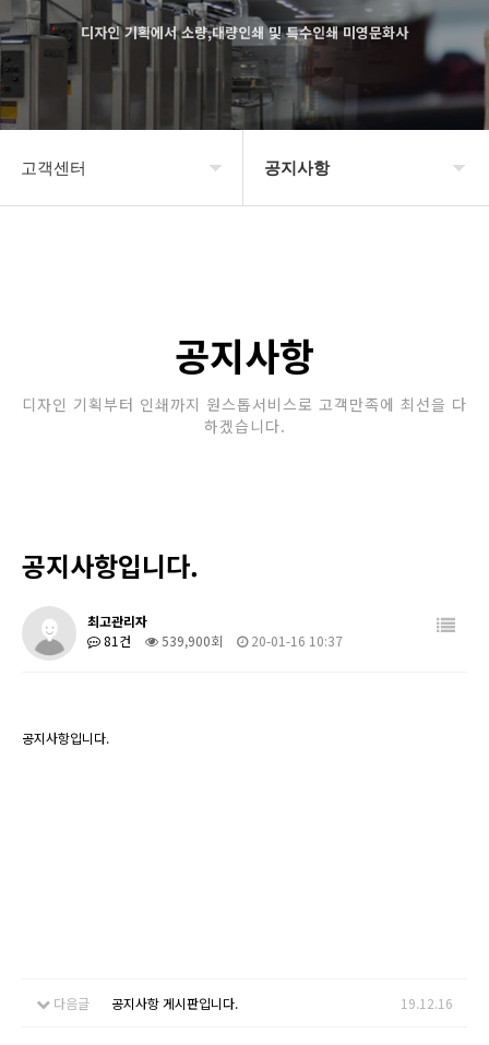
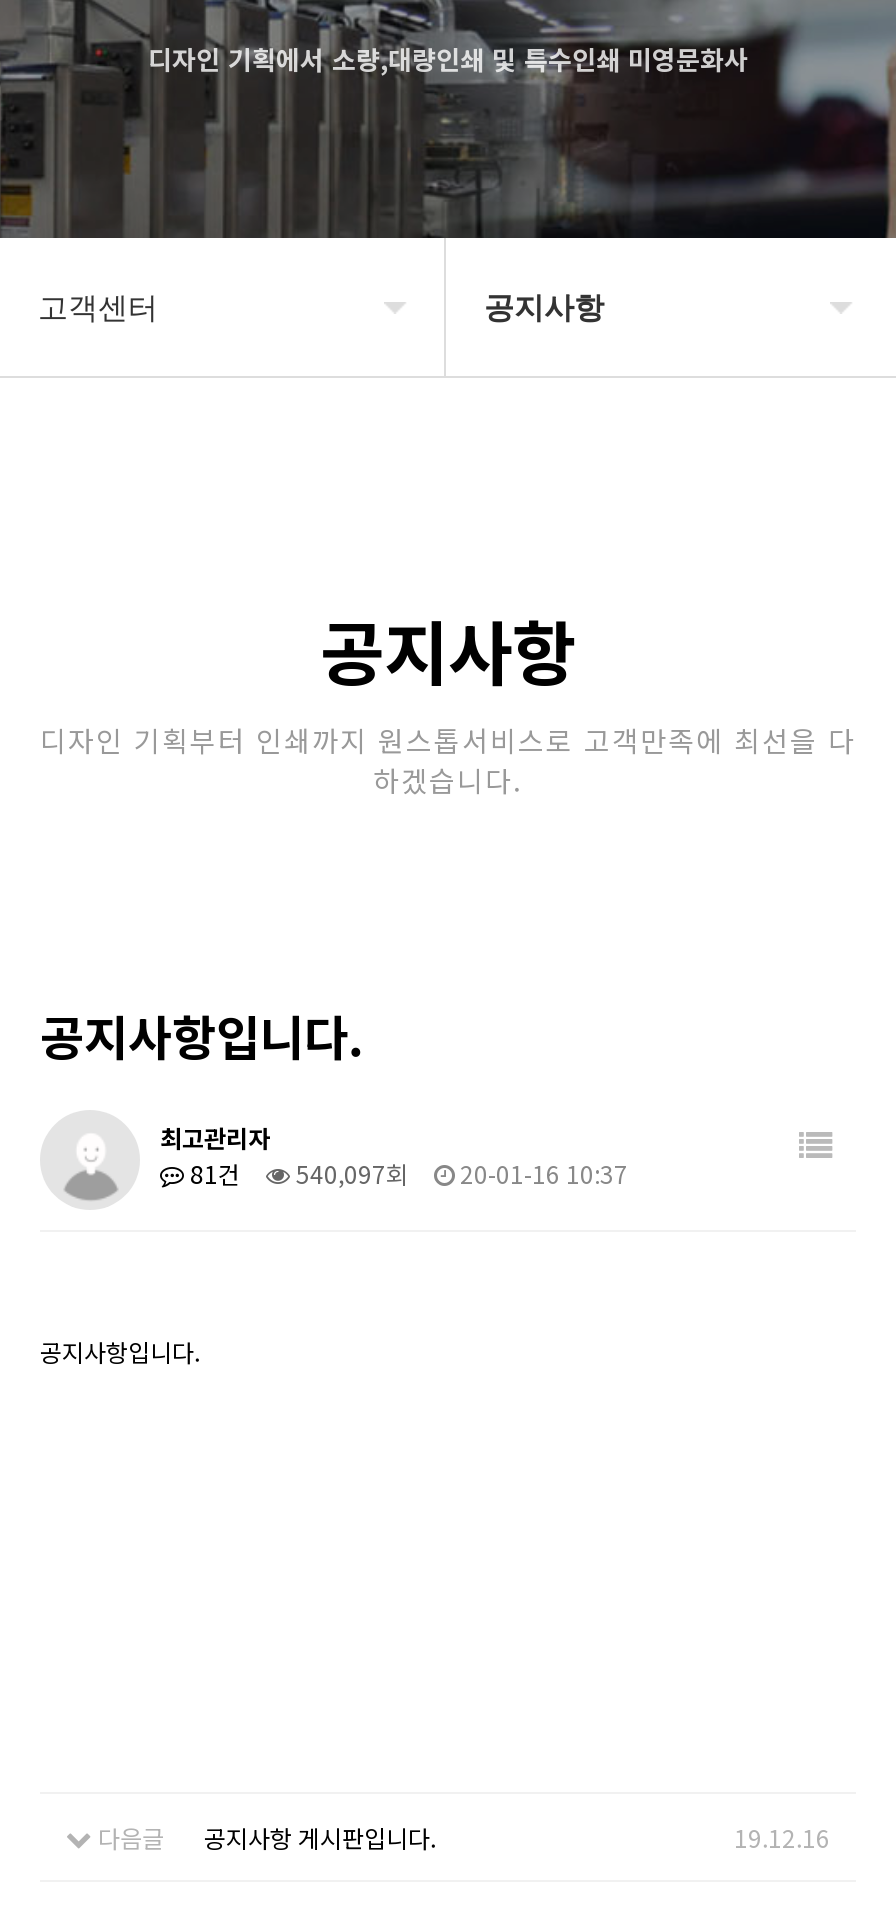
- 81건 539,900회 20-01-16 10:37
+ 81건 540,097회 20-01-16 10:37
